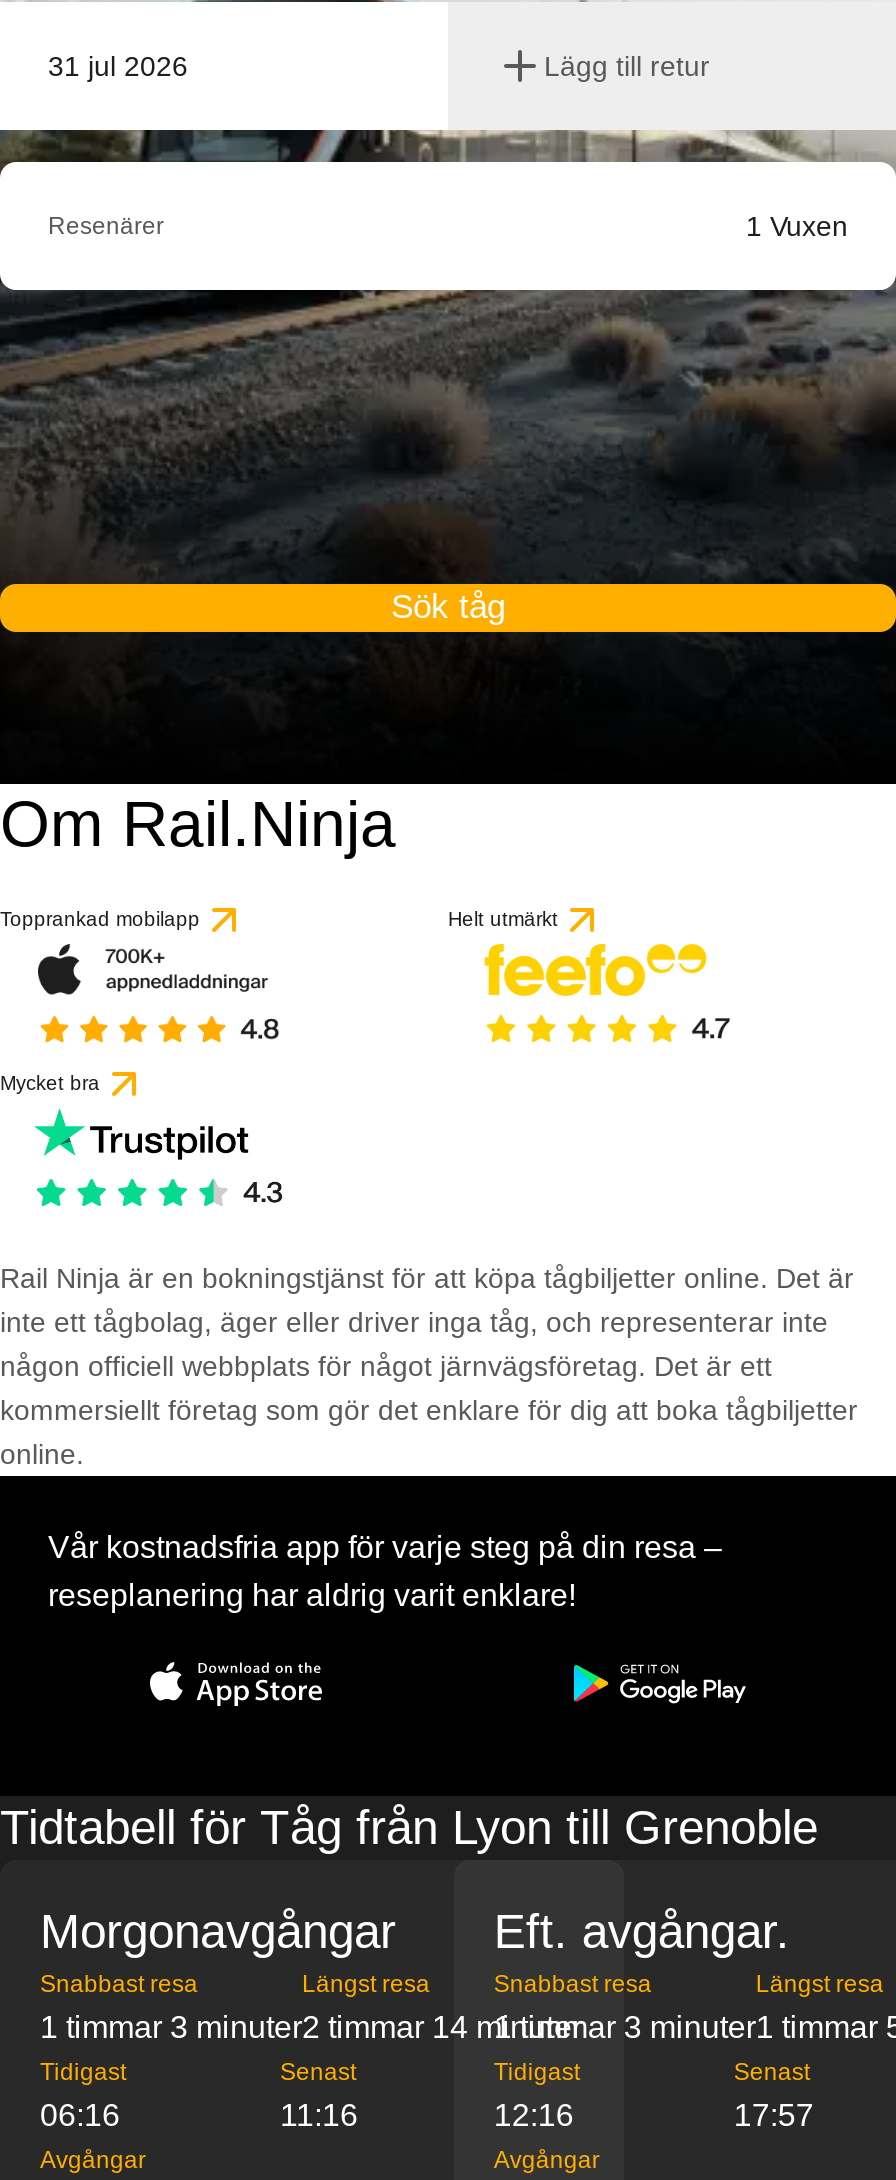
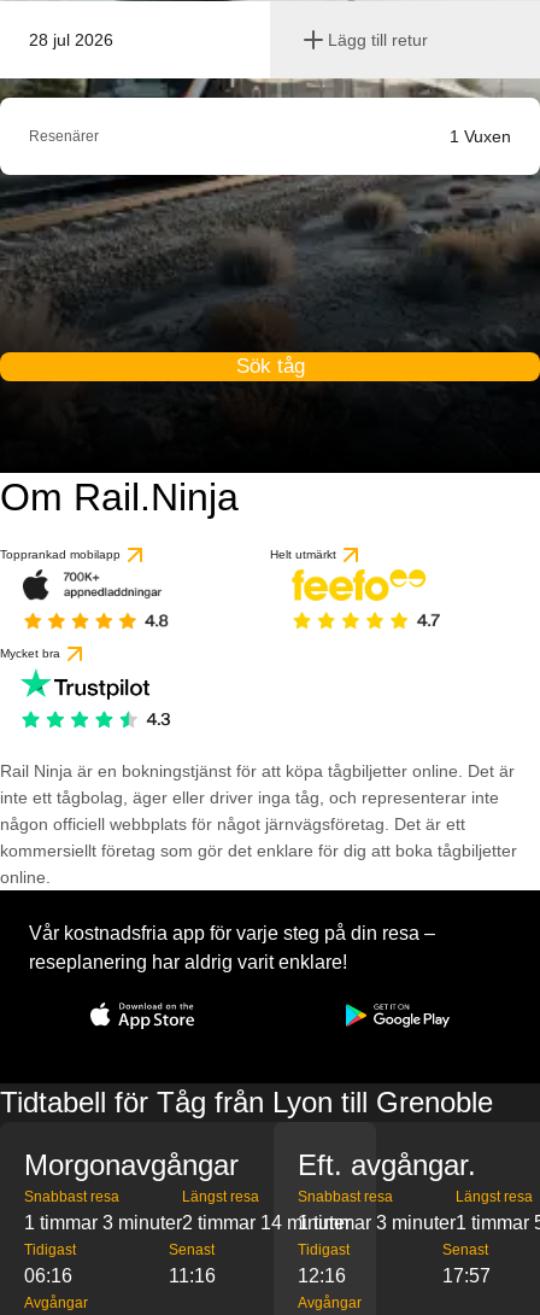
- 31 jul 2026
+ 28 jul 2026
